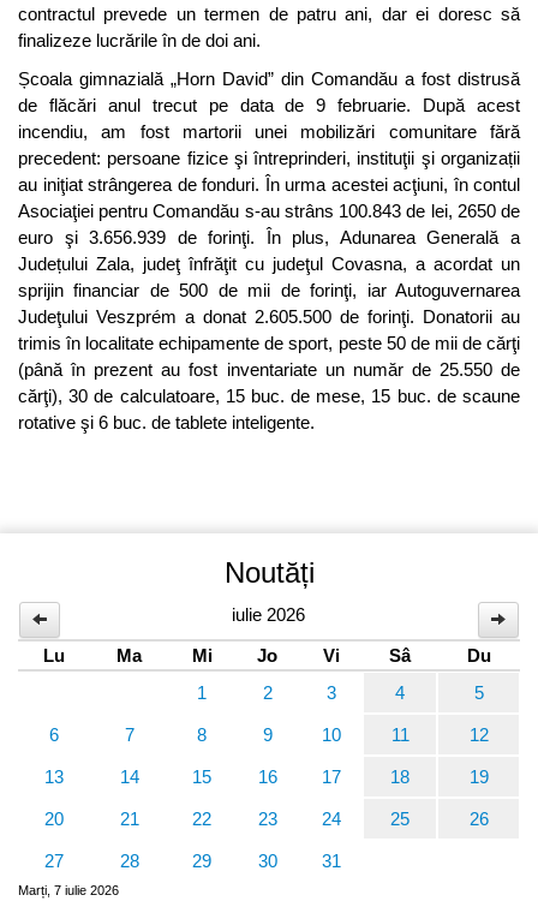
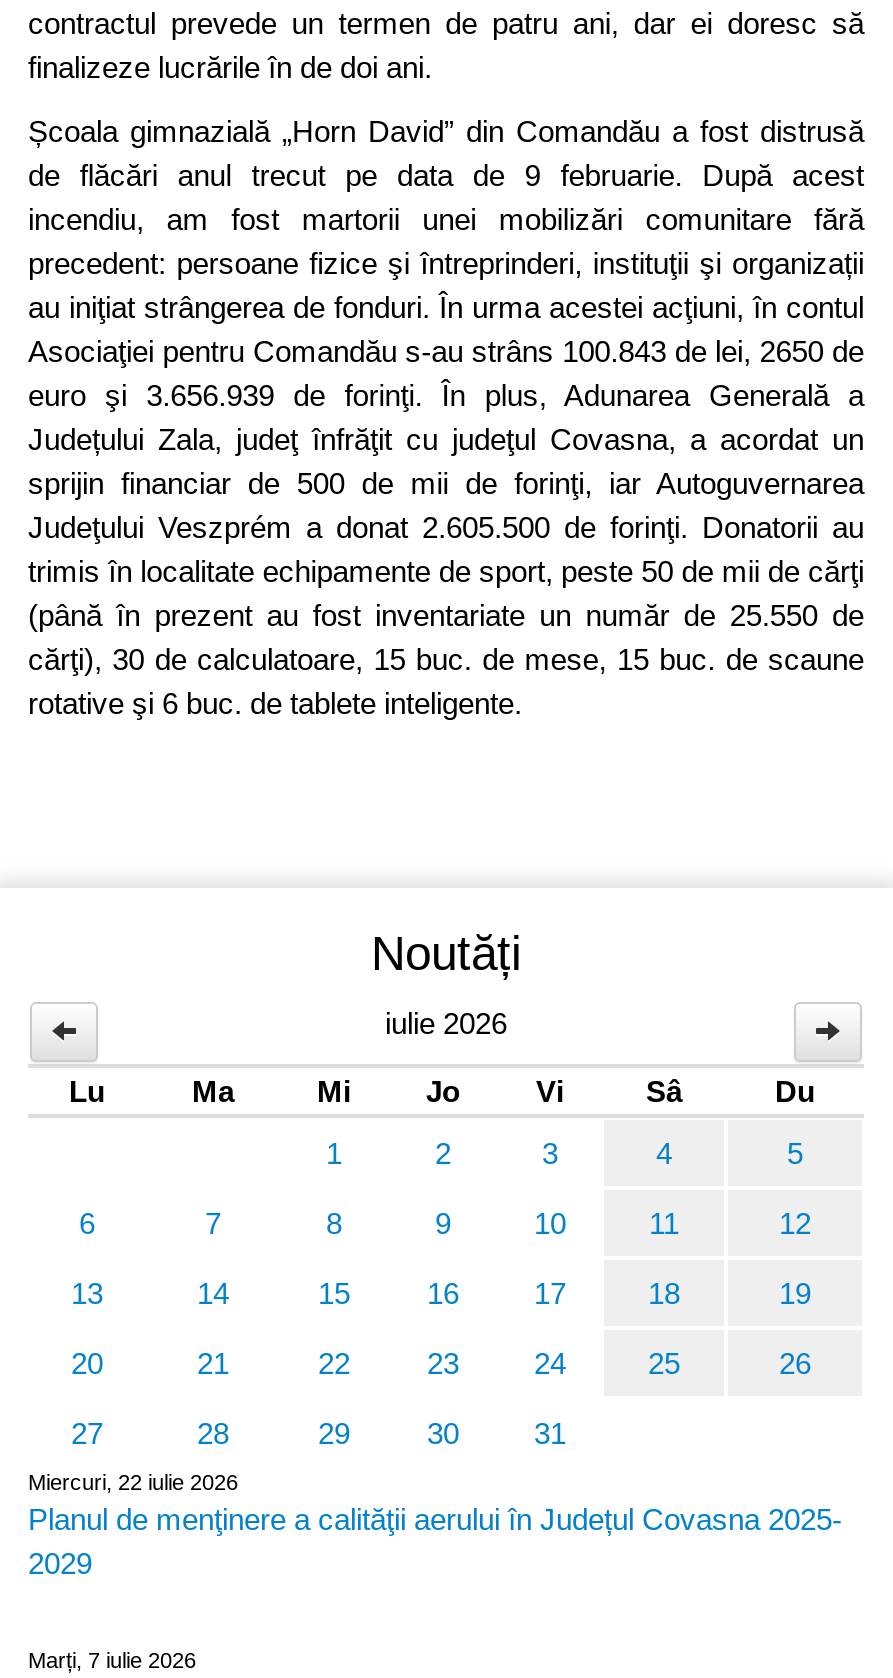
+ Miercuri, 22 iulie 2026
+ Planul de menţinere a calităţii aerului în Județul Covasna 2025-
+ 2029
